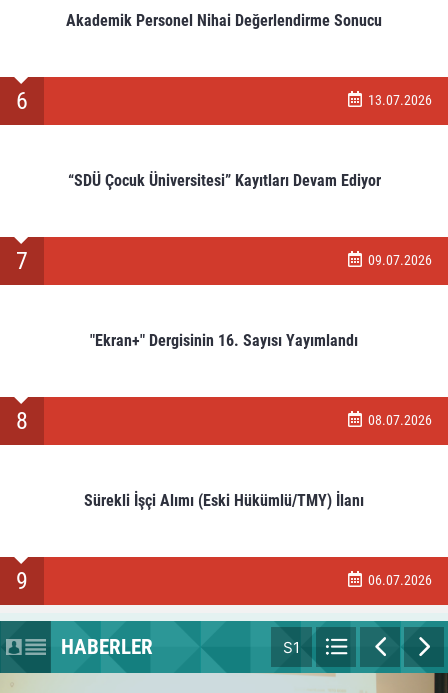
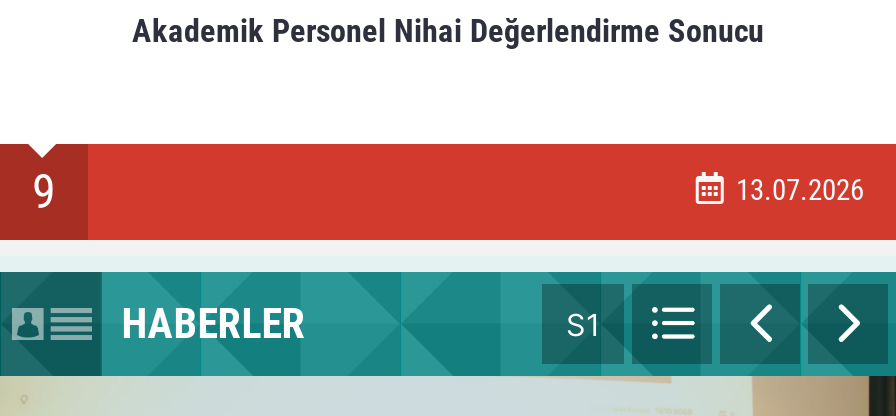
- 6
+ 9

- “SDÜ Çocuk Üniversitesi” Kayıtları Devam Ediyor
- 7
- 09.07.2026

- "Ekran+" Dergisinin 16. Sayısı Yayımlandı
- 8
- 08.07.2026

- Sürekli İşçi Alımı (Eski Hükümlü/TMY) İlanı
- 9
- 06.07.2026
